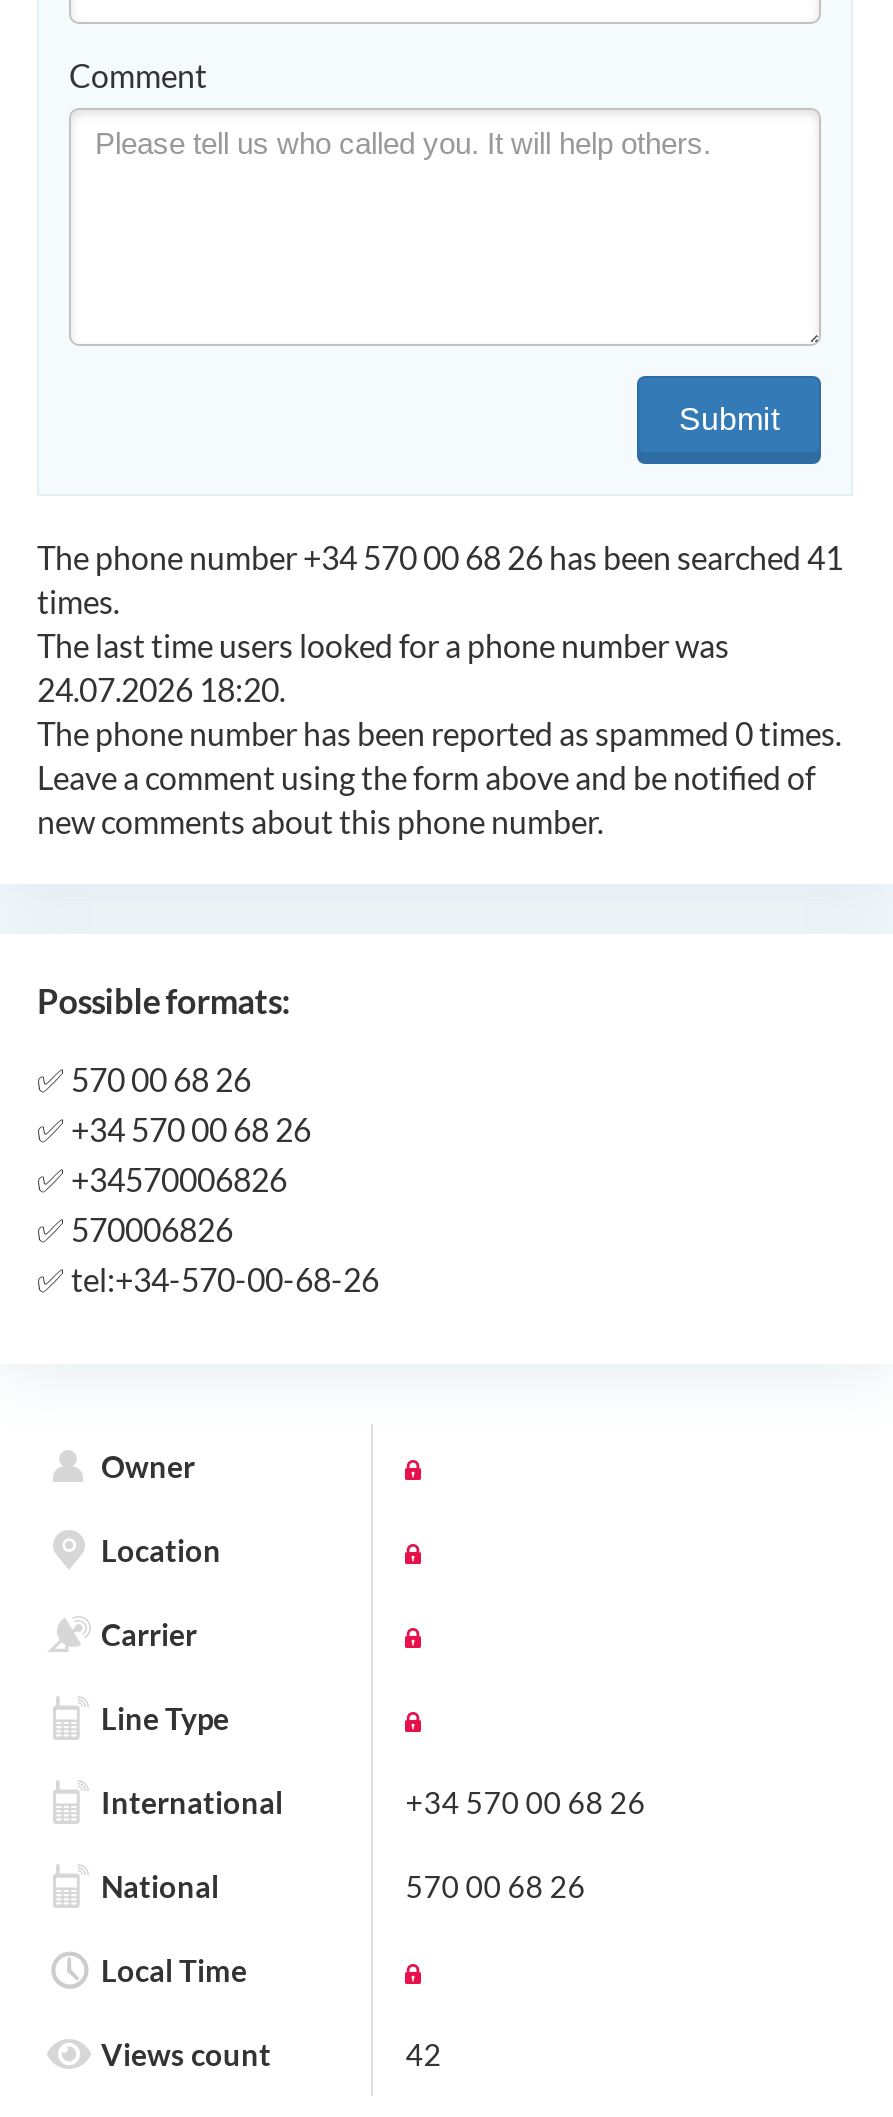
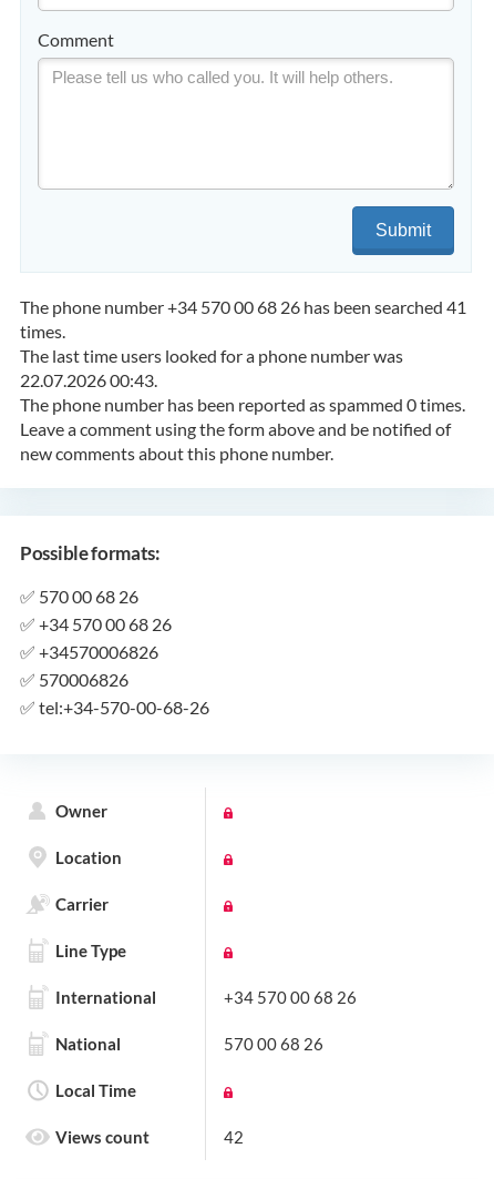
- 24.07.2026 18:20.
+ 22.07.2026 00:43.
